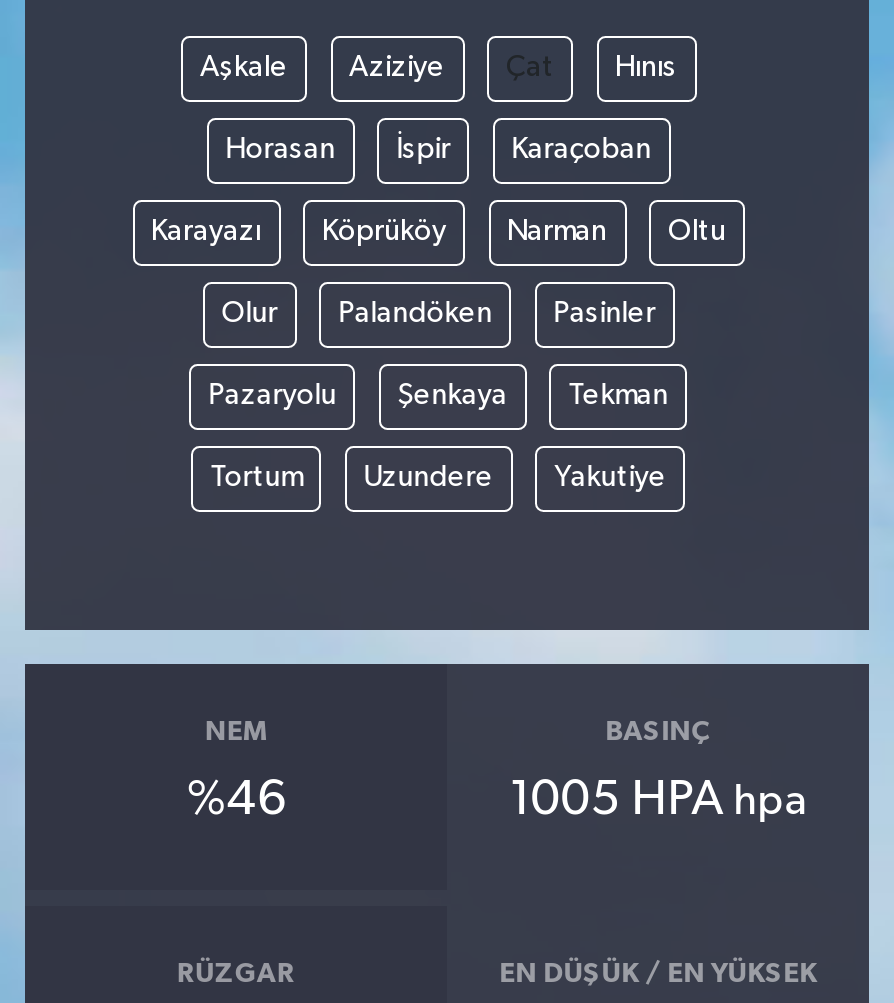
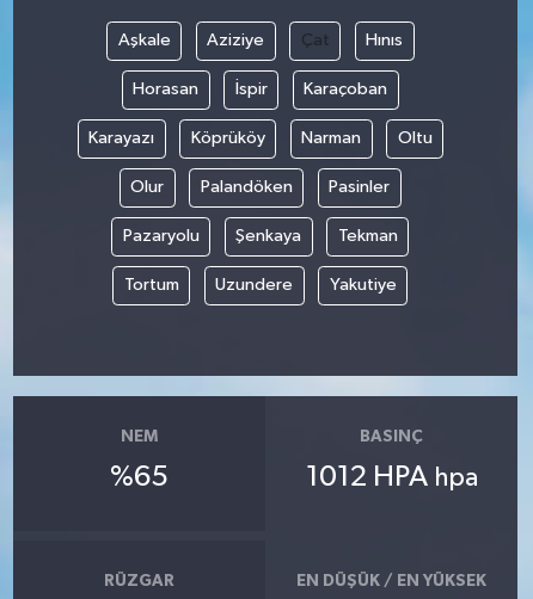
- %46
+ %65

- 1005 HPA hpa
+ 1012 HPA hpa
